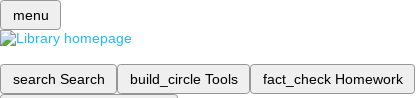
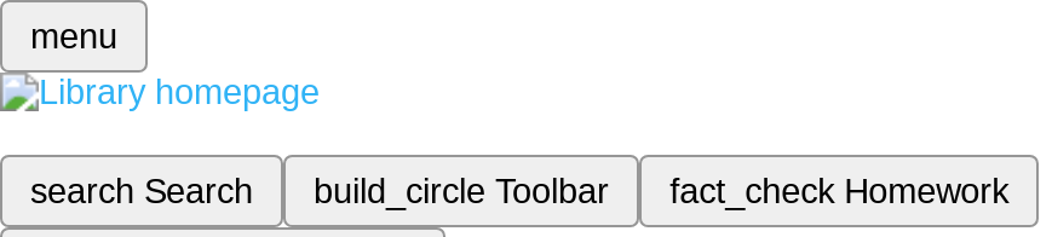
- build_circle Tools
+ build_circle Toolbar
